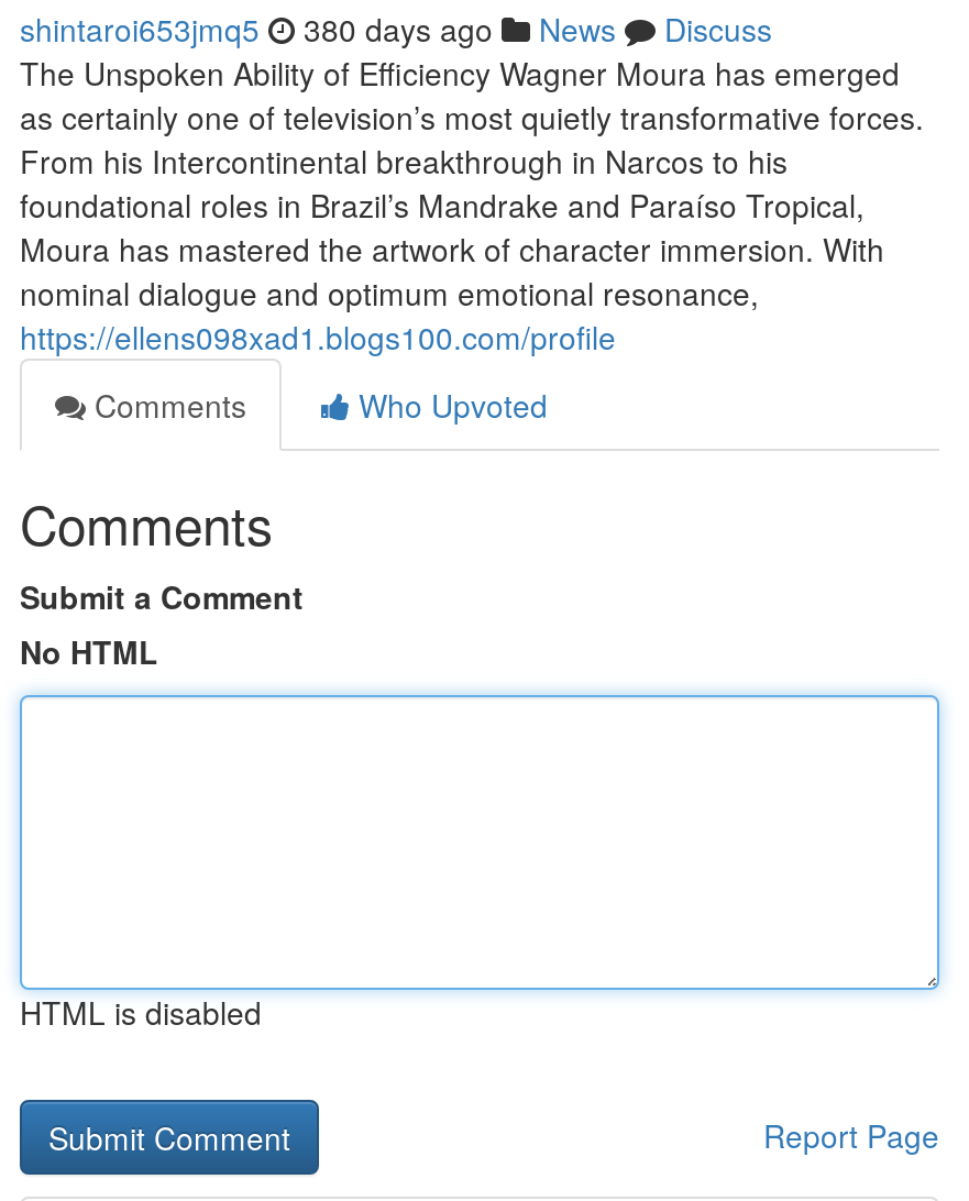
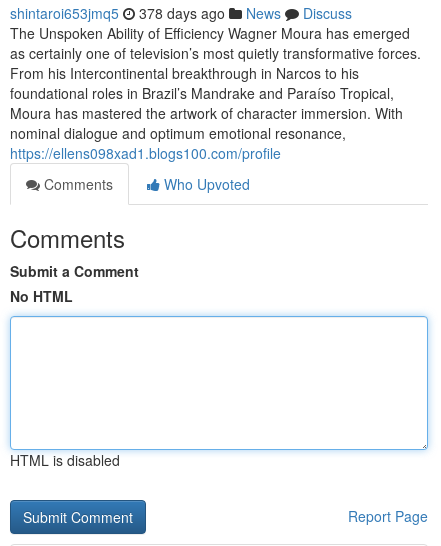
- shintaroi653jmq5 380 days ago News Discuss
+ shintaroi653jmq5 378 days ago News Discuss
